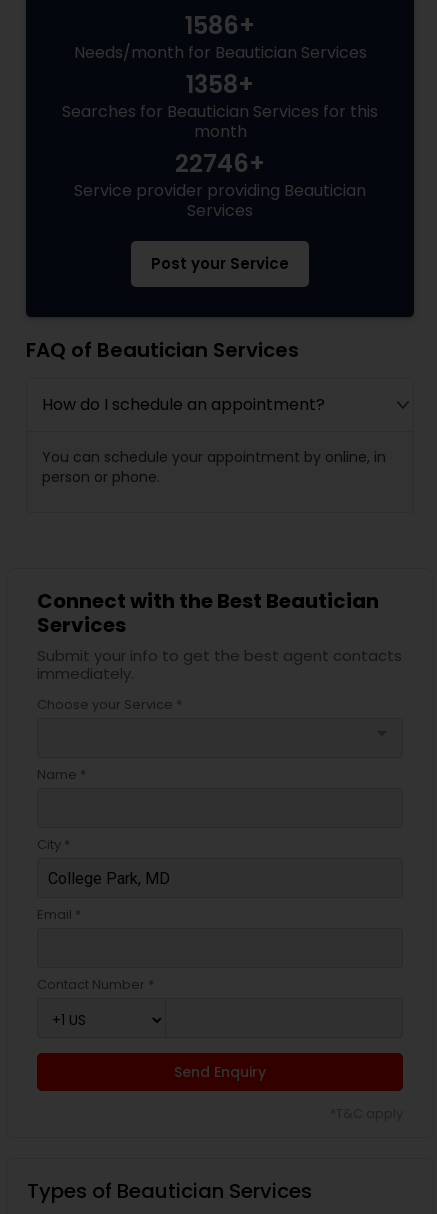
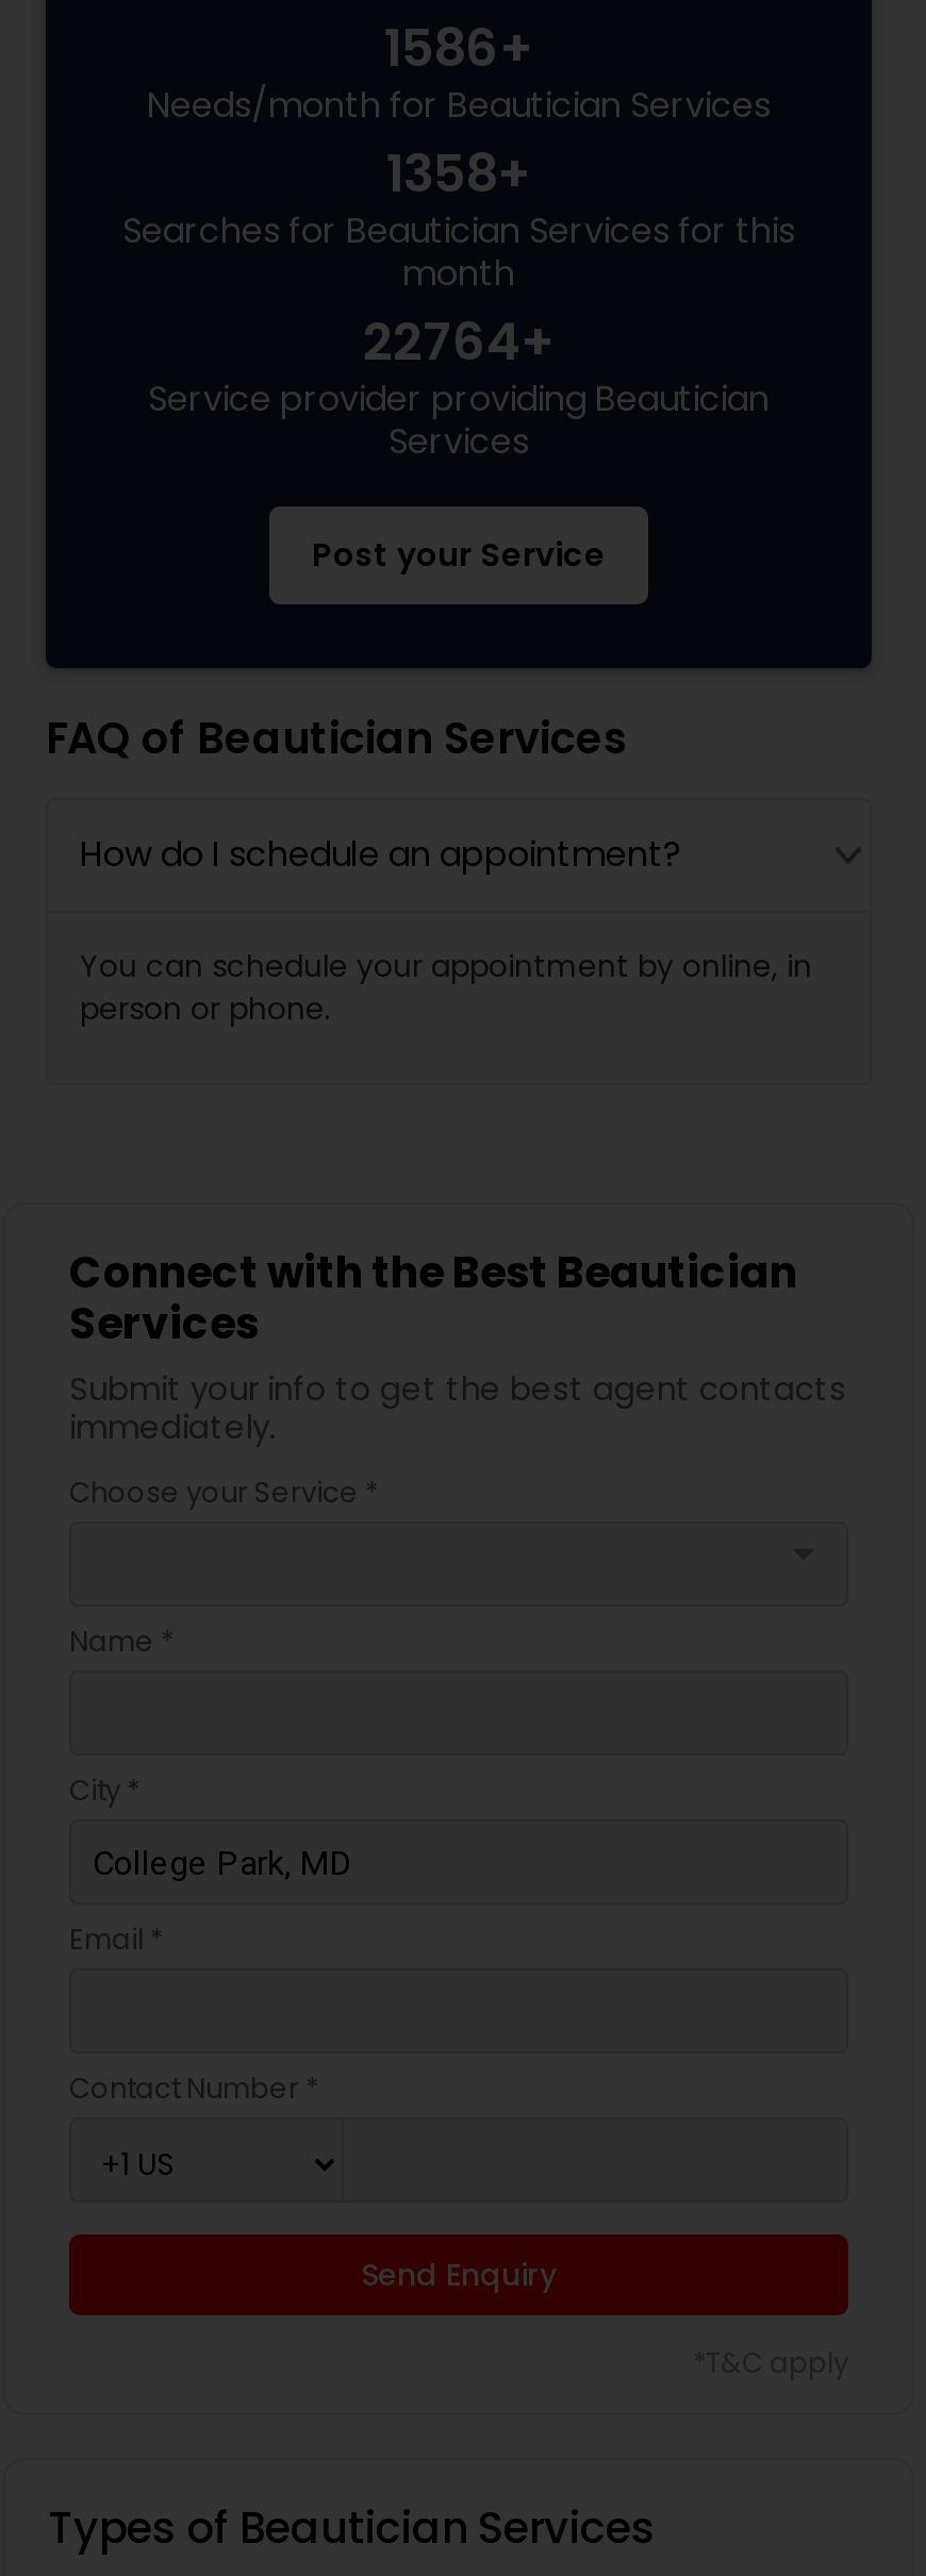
- 22746+
+ 22764+
